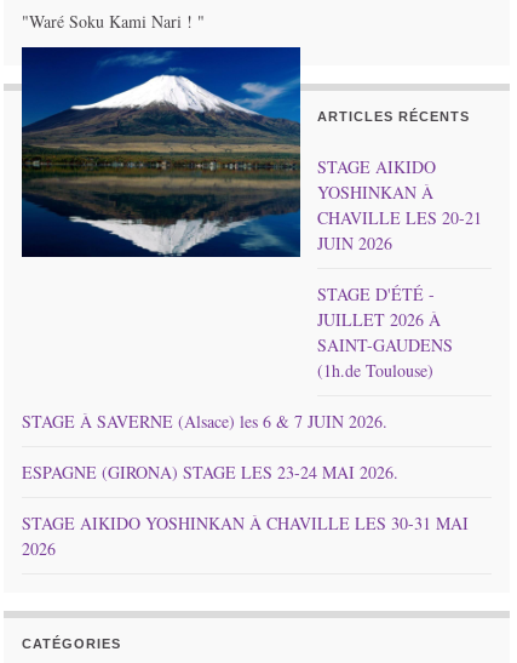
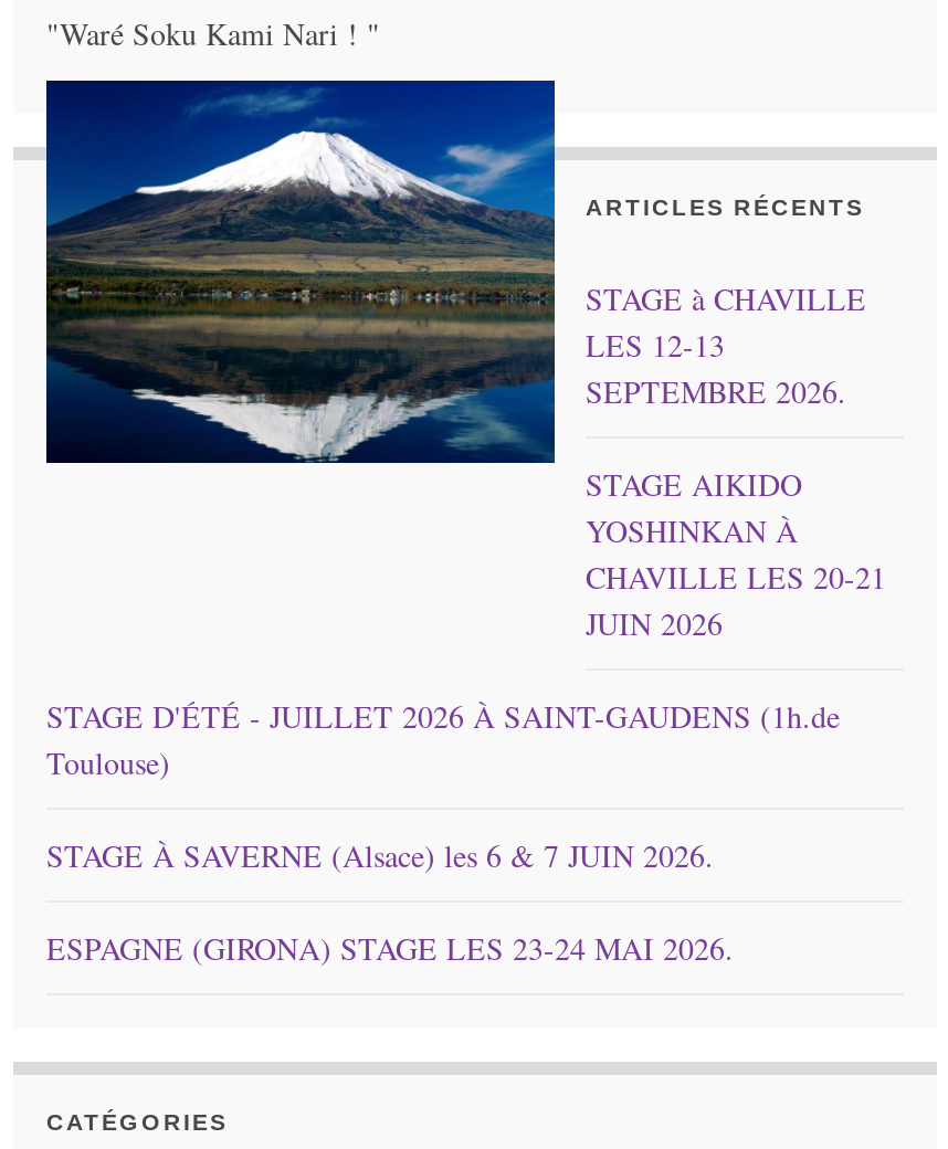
+ STAGE à CHAVILLE
+ LES 12-13
+ SEPTEMBRE 2026.

moved down: STAGE AIKIDO | YOSHINKAN À | CHAVILLE LES 20-21 | JUIN 2026

- [image]

moved down: STAGE À SAVERNE (Alsace) les 6 & 7 JUIN 2026. | ESPAGNE (GIRONA) STAGE LES 23-24 MAI 2026.

- STAGE AIKIDO YOSHINKAN À CHAVILLE LES 30-31 MAI
- 2026
